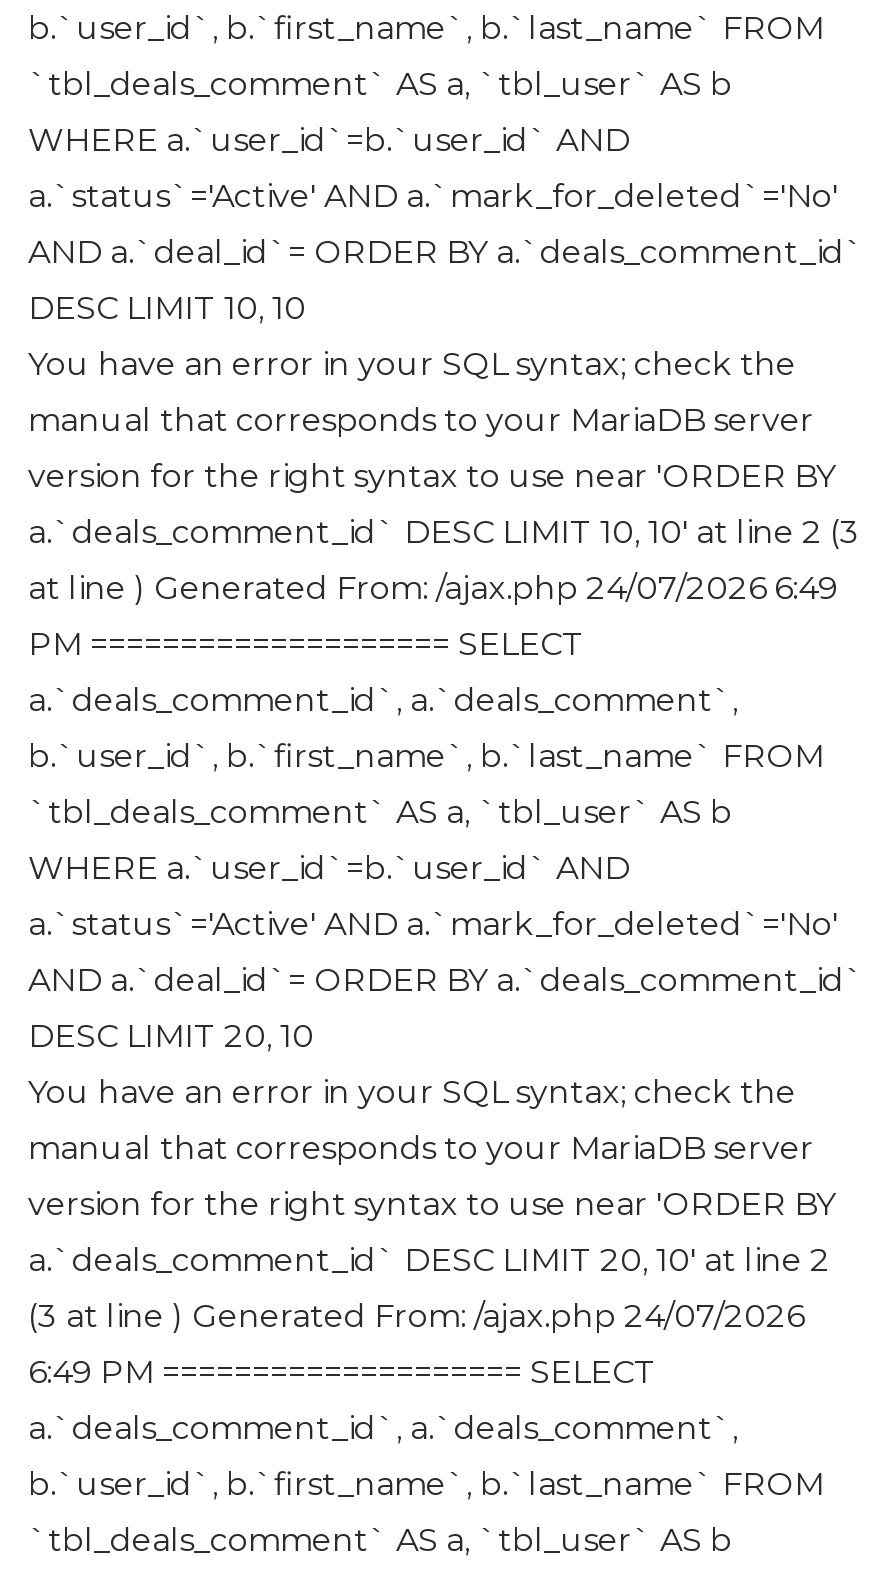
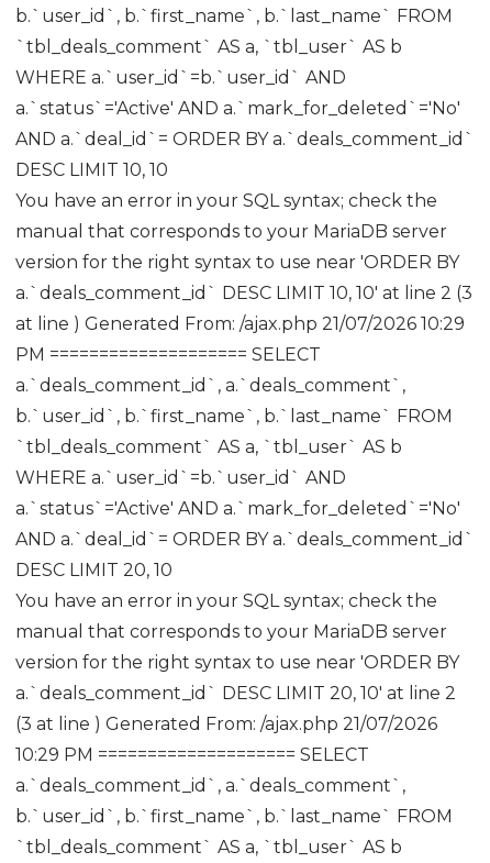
- at line ) Generated From: /ajax.php 24/07/2026 6:49
+ at line ) Generated From: /ajax.php 21/07/2026 10:29

- (3 at line ) Generated From: /ajax.php 24/07/2026
+ (3 at line ) Generated From: /ajax.php 21/07/2026

- 6:49 PM ==================== SELECT
+ 10:29 PM ==================== SELECT
